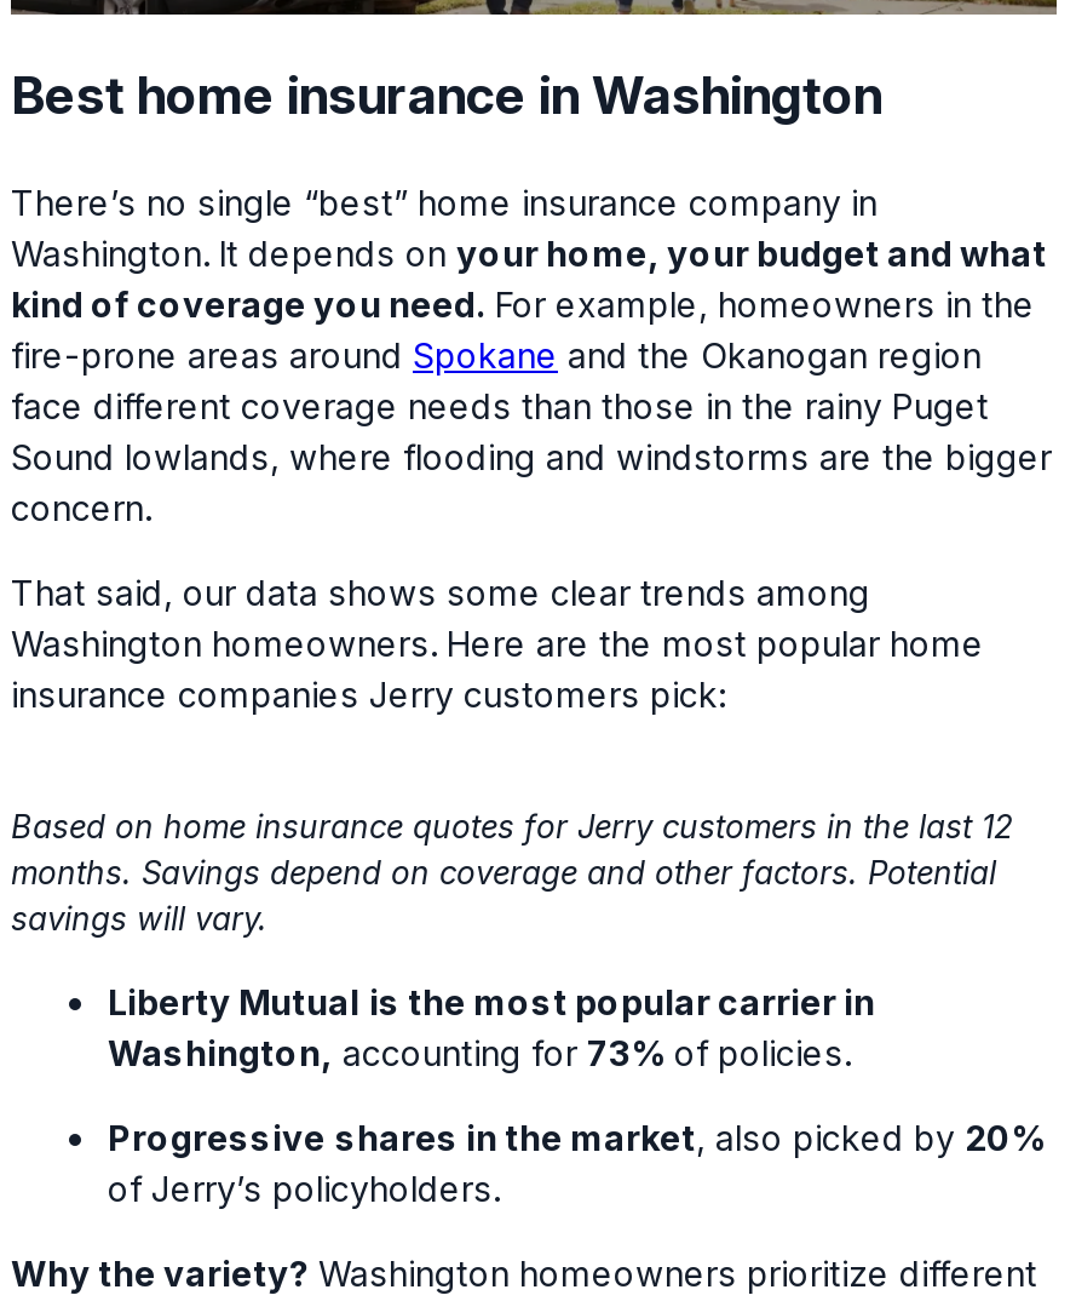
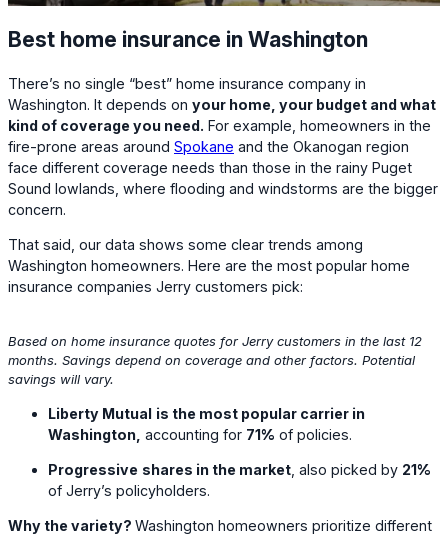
- Washington, accounting for 73% of policies.
+ Washington, accounting for 71% of policies.

- Progressive shares in the market, also picked by 20%
+ Progressive shares in the market, also picked by 21%
